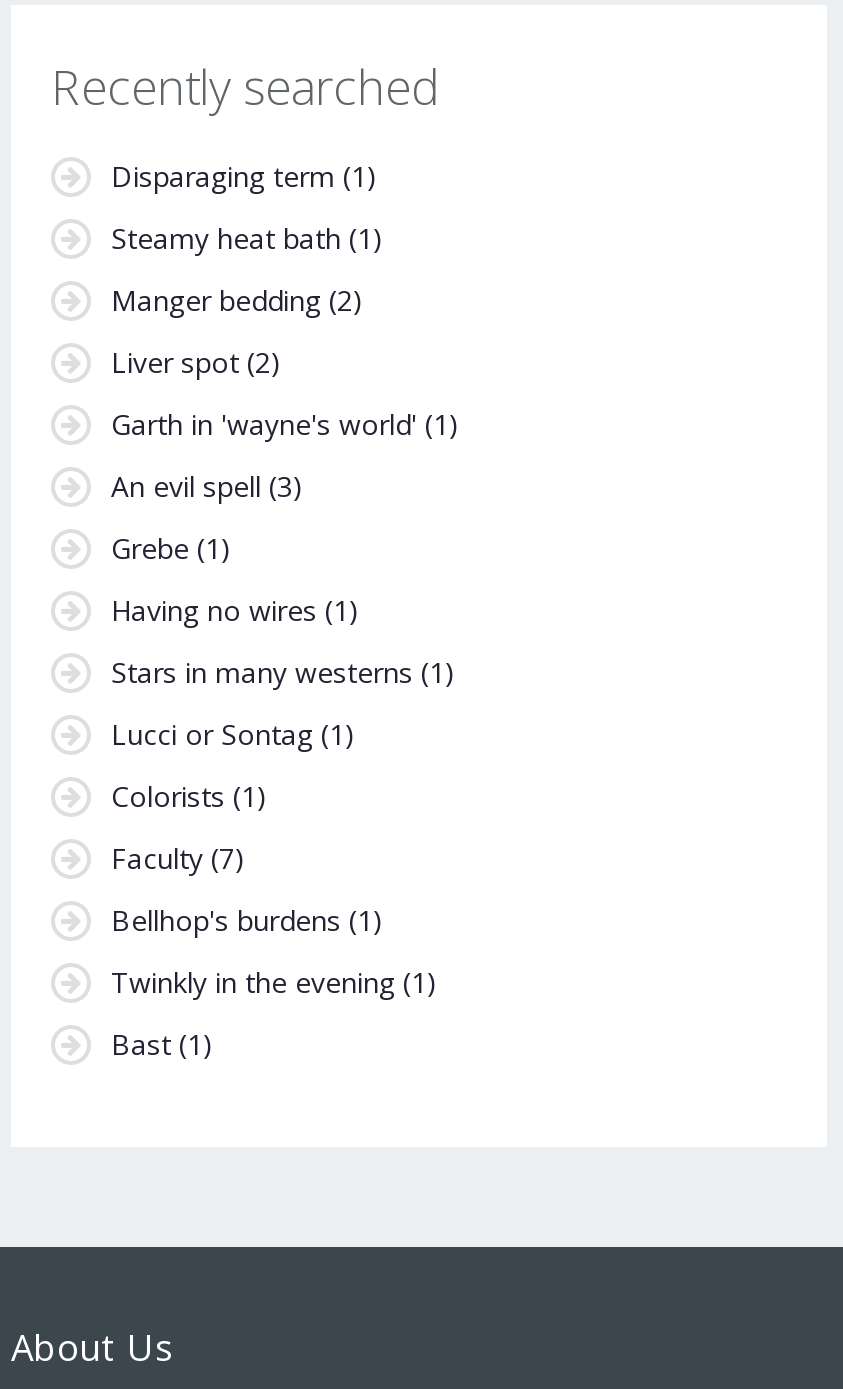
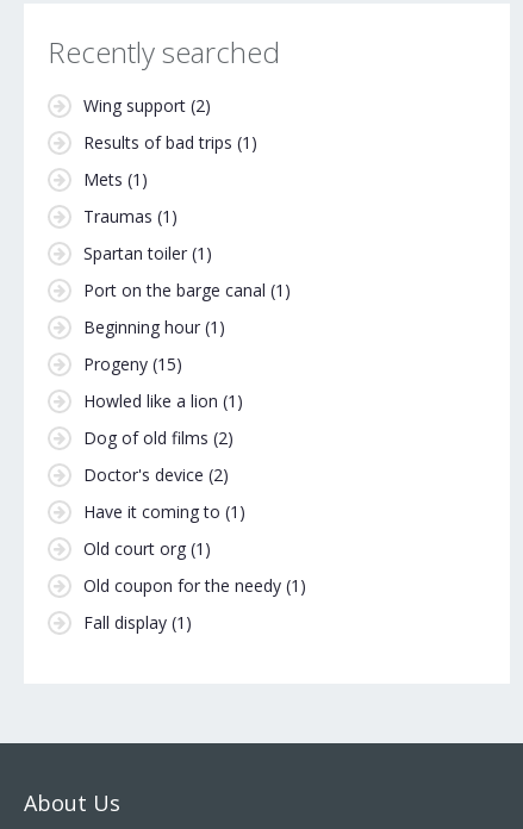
- Disparaging term (1)
+ Wing support (2)

- Steamy heat bath (1)
+ Results of bad trips (1)

- Manger bedding (2)
+ Mets (1)

- Liver spot (2)
+ Traumas (1)

- Garth in 'wayne's world' (1)
+ Spartan toiler (1)

- An evil spell (3)
+ Port on the barge canal (1)

- Grebe (1)
+ Beginning hour (1)

- Having no wires (1)
+ Progeny (15)

- Stars in many westerns (1)
+ Howled like a lion (1)

- Lucci or Sontag (1)
+ Dog of old films (2)

- Colorists (1)
+ Doctor's device (2)

- Faculty (7)
+ Have it coming to (1)

- Bellhop's burdens (1)
+ Old court org (1)

- Twinkly in the evening (1)
+ Old coupon for the needy (1)

- Bast (1)
+ Fall display (1)
